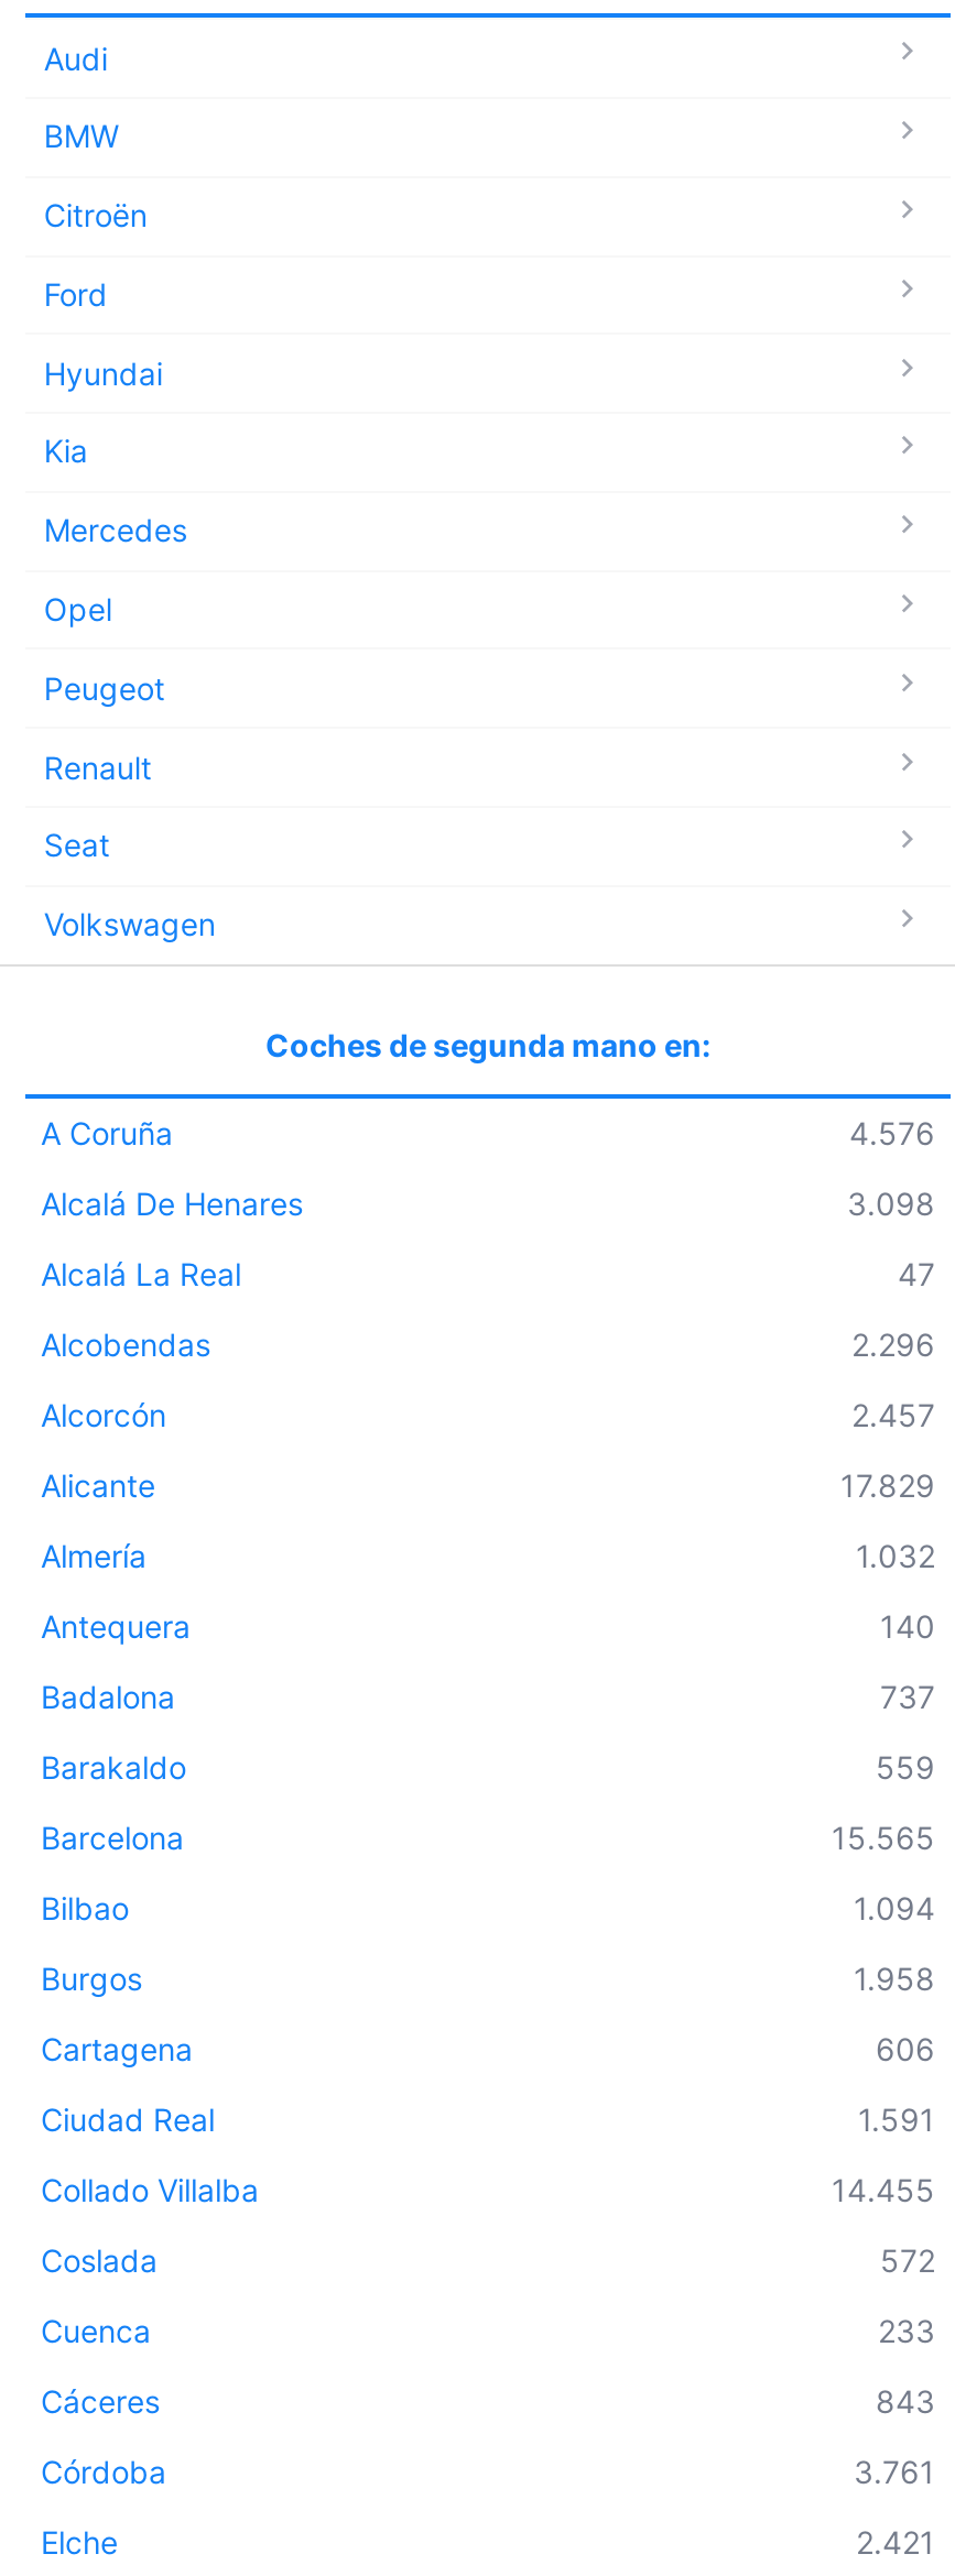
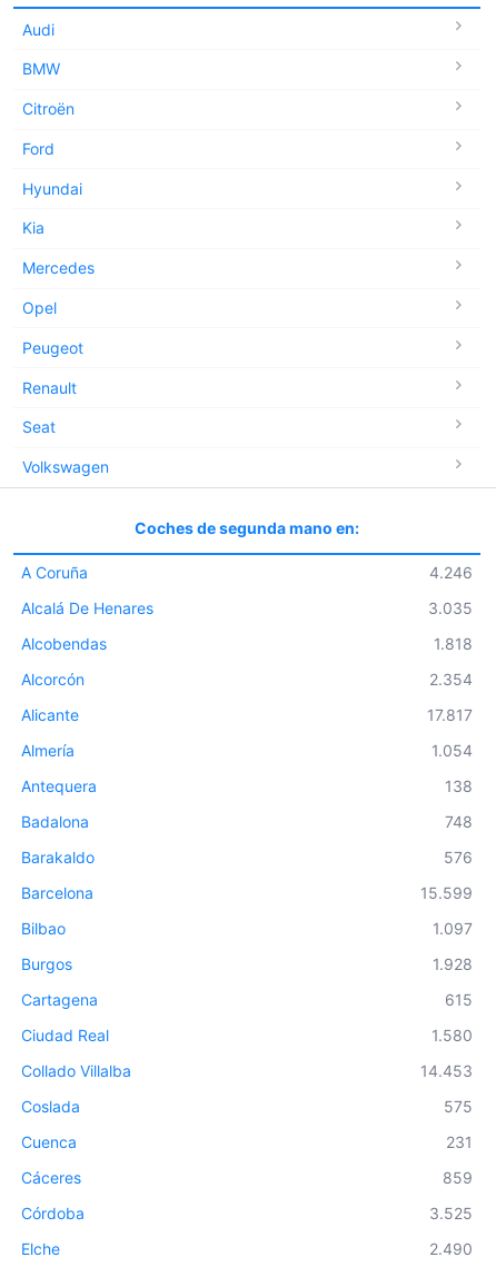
- 4.576
+ 4.246

- 3.098
- Alcalá La Real
- 47
+ 3.035

- 2.296
+ 1.818

- 2.457
+ 2.354

- 17.829
+ 17.817

- 1.032
+ 1.054

- 140
+ 138

- 737
+ 748

- 559
+ 576

- 15.565
+ 15.599

- 1.094
+ 1.097

- 1.958
+ 1.928

- 606
+ 615

- 1.591
+ 1.580

- 14.455
+ 14.453

- 572
+ 575

- 233
+ 231

- 843
+ 859

- 3.761
+ 3.525

- 2.421
+ 2.490
